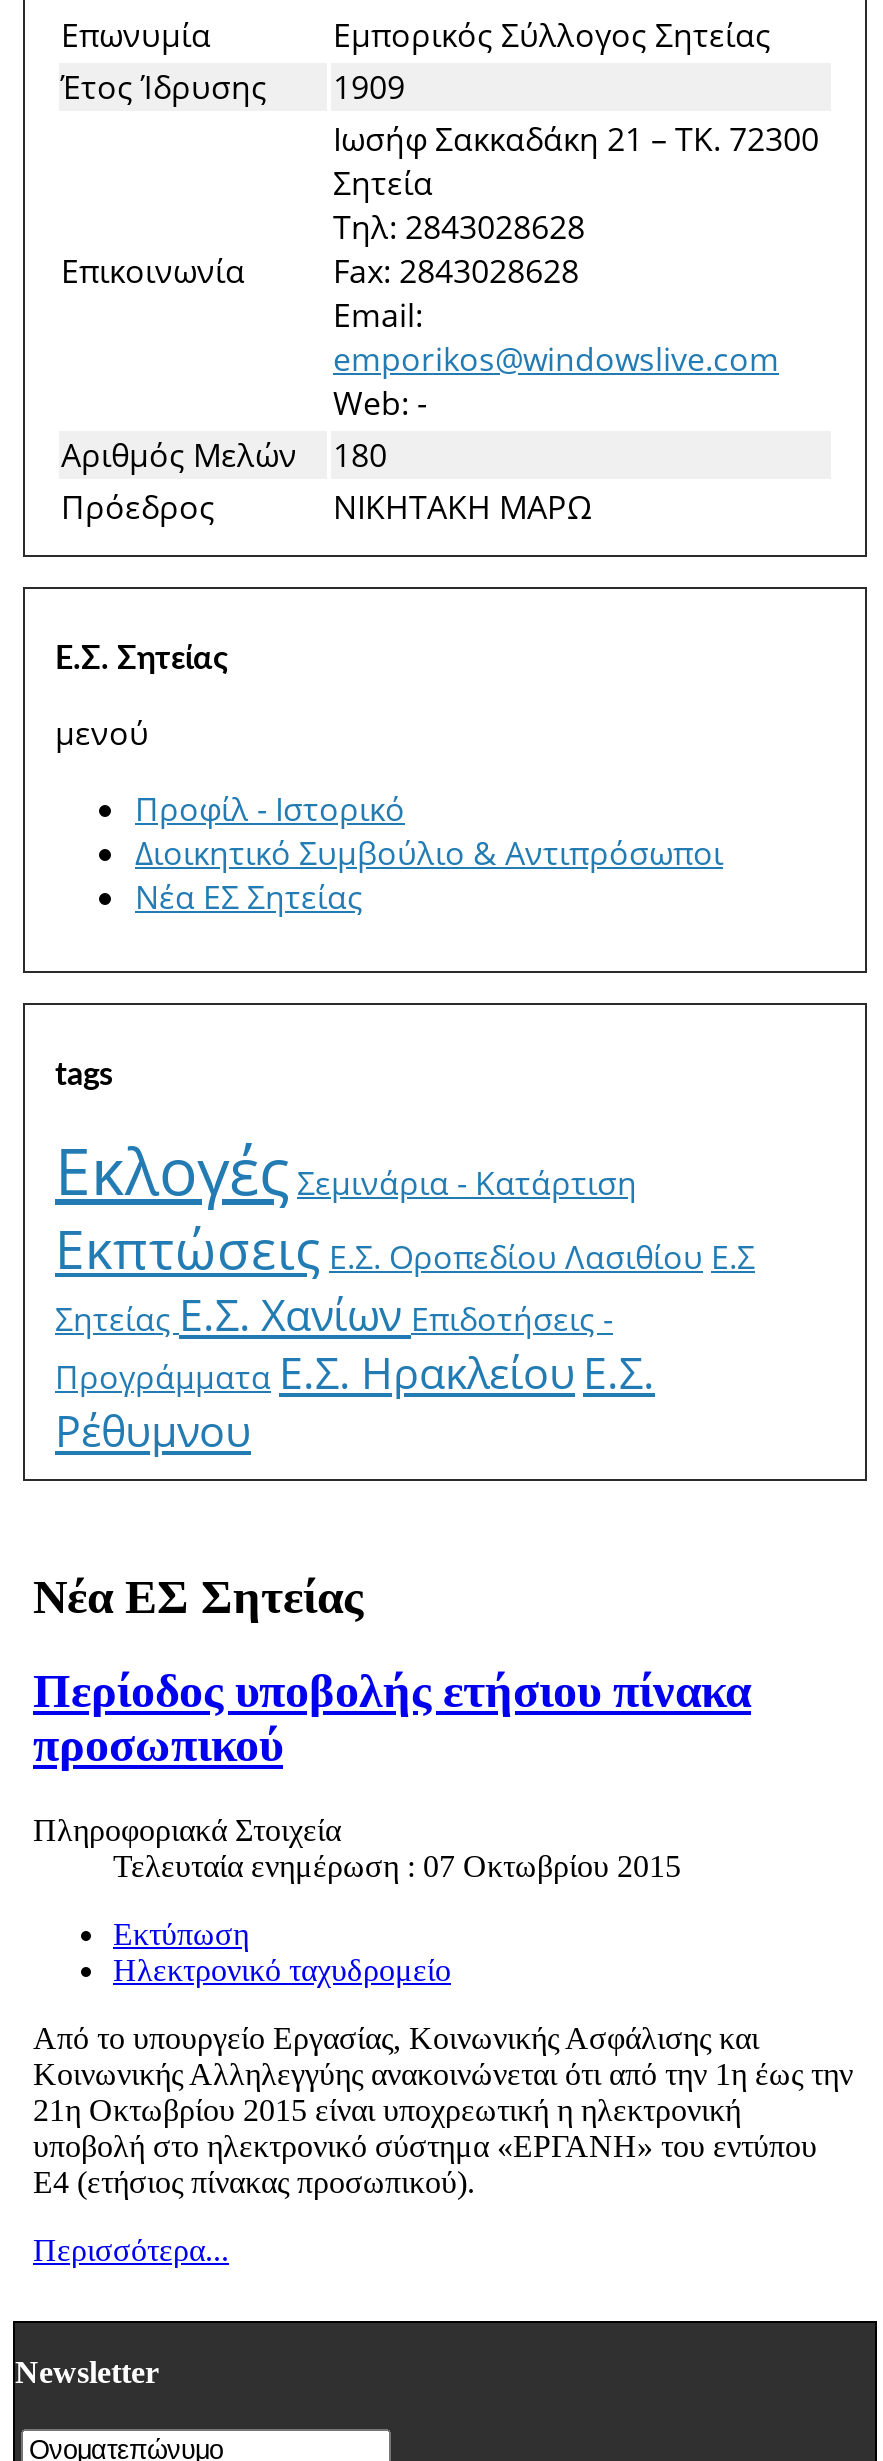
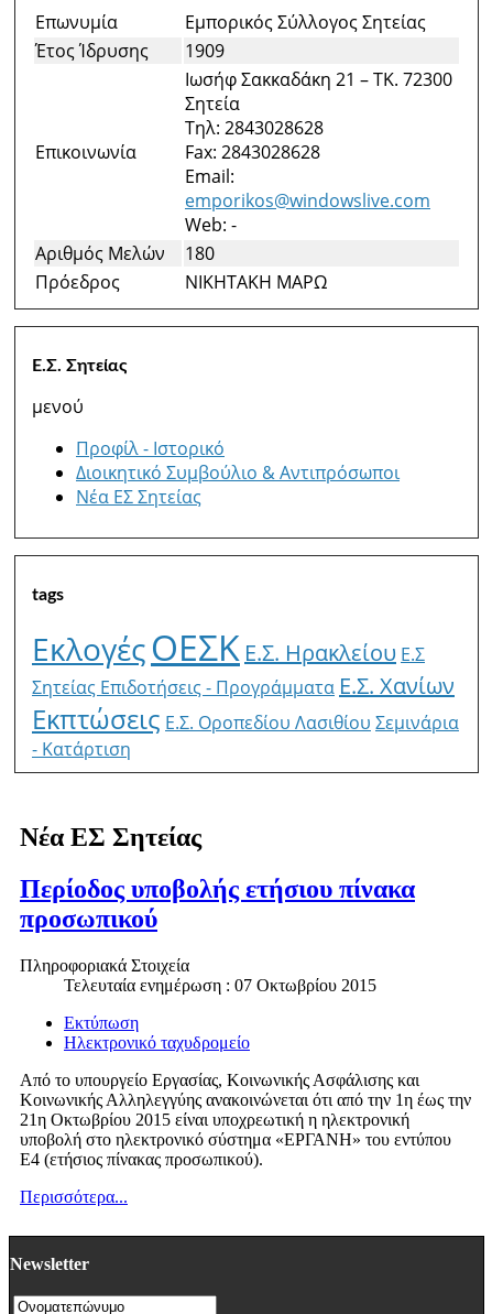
- Εκλογές Σεμινάρια - Κατάρτιση
- Εκπτώσεις Ε.Σ. Οροπεδίου Λασιθίου E.Σ
- Σητείας Ε.Σ. Χανίων Επιδοτήσεις -
- Προγράμματα Ε.Σ. Ηρακλείου Ε.Σ.
- Ρέθυμνου
+ Εκλογές ΟΕΣΚ Ε.Σ. Ηρακλείου E.Σ
+ Σητείας Επιδοτήσεις - Προγράμματα Ε.Σ. Χανίων
+ Εκπτώσεις Ε.Σ. Οροπεδίου Λασιθίου Σεμινάρια
+ - Κατάρτιση
